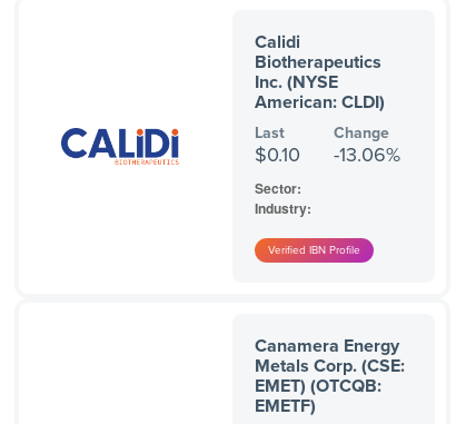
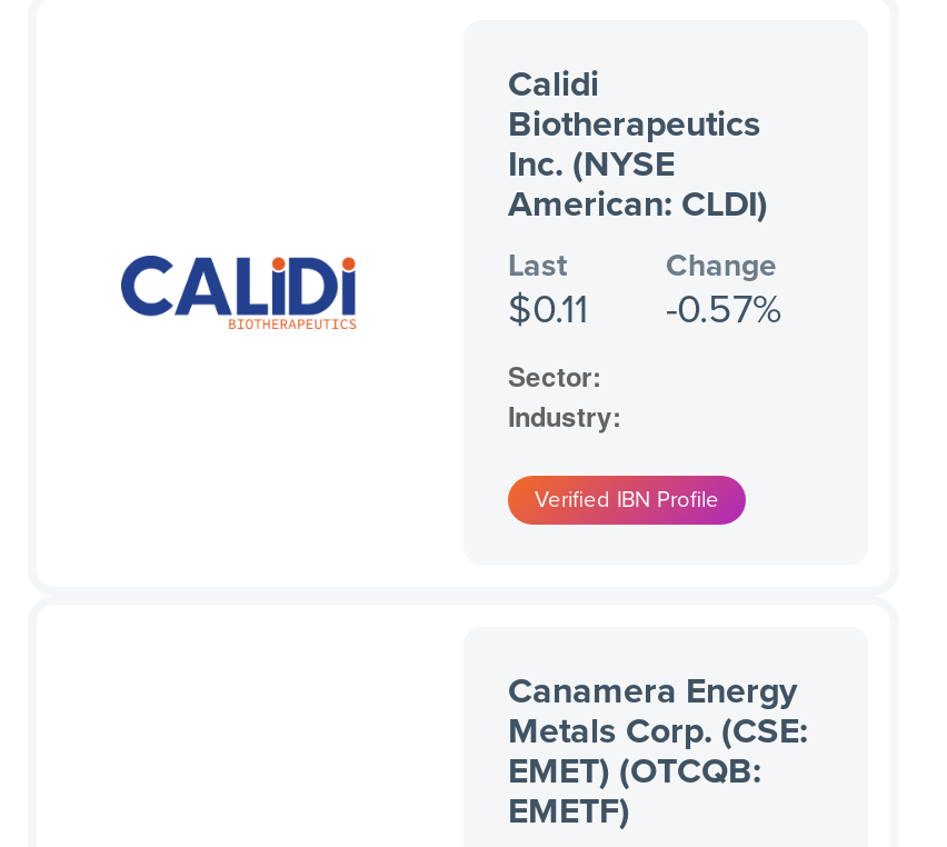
- $0.10
+ $0.11

- -13.06%
+ -0.57%
